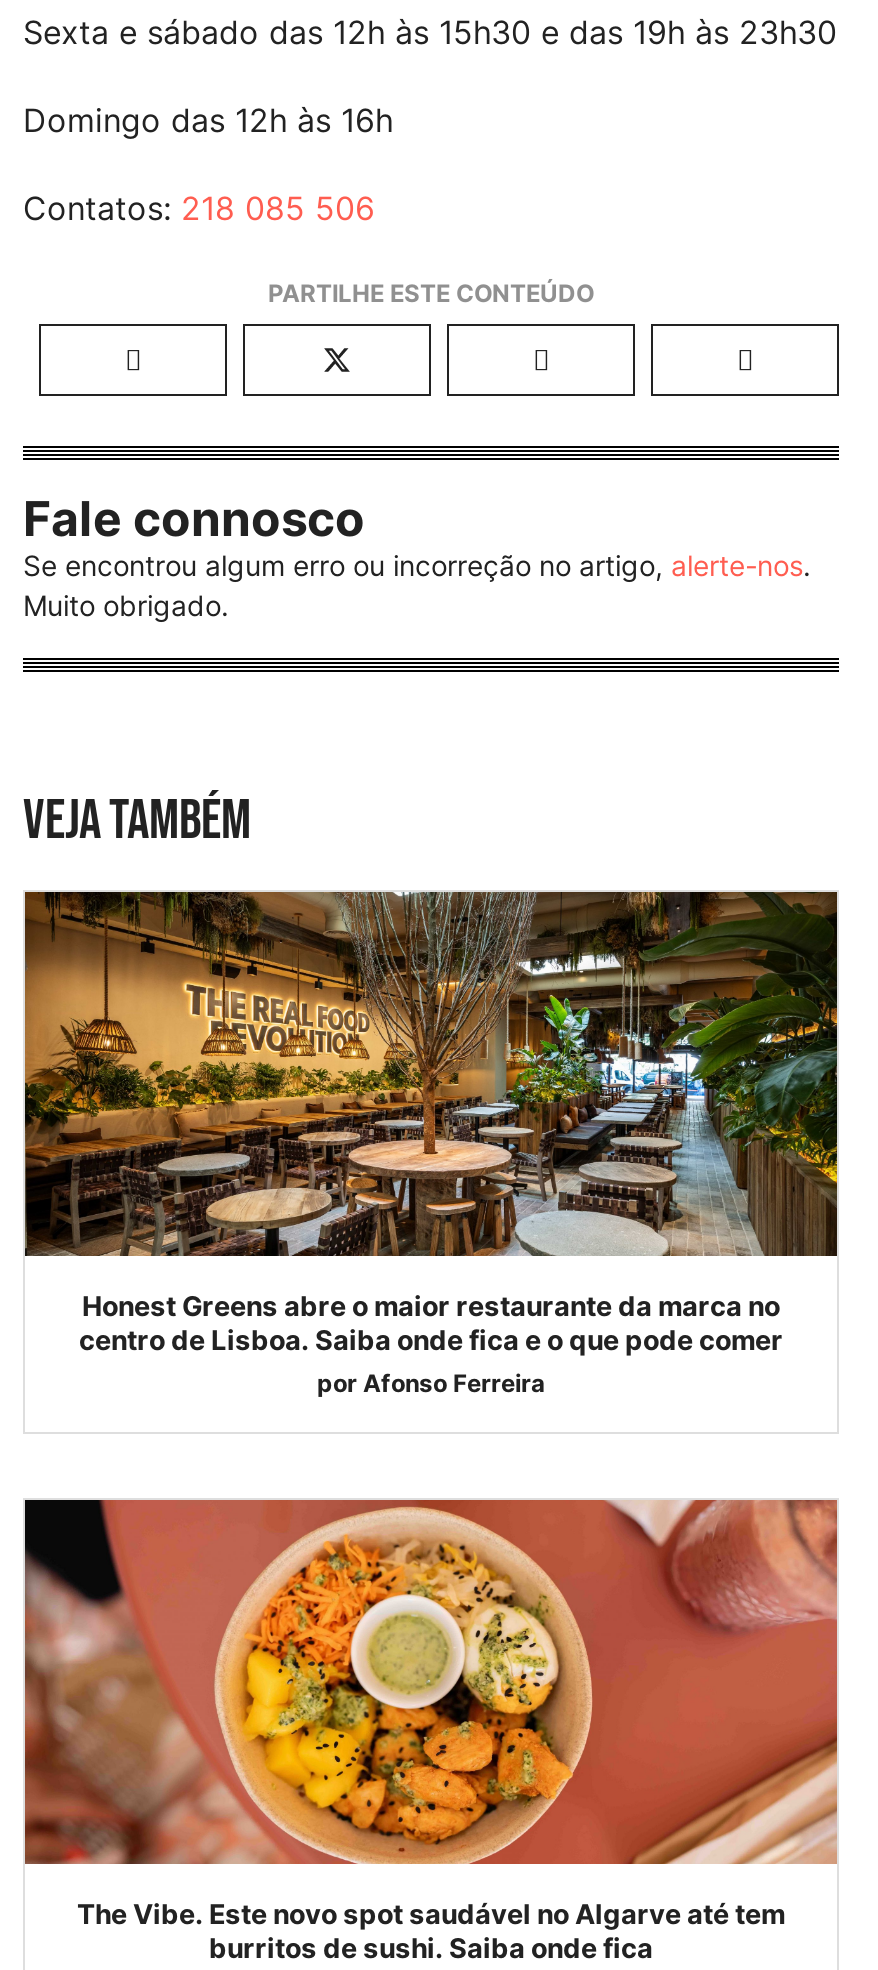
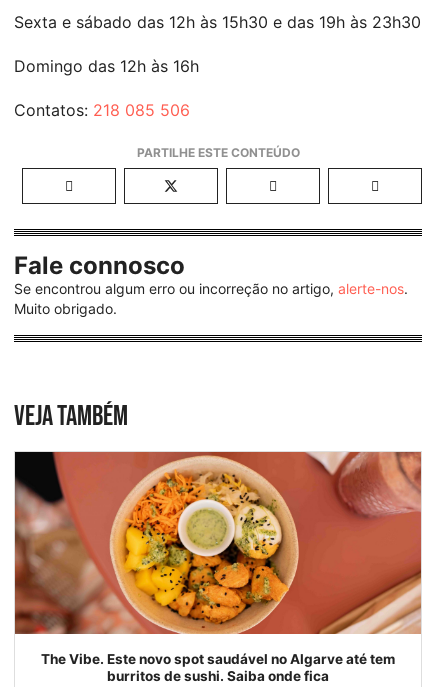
- [image]
- Honest Greens abre o maior restaurante da marca no
- centro de Lisboa. Saiba onde fica e o que pode comer
- por Afonso Ferreira
